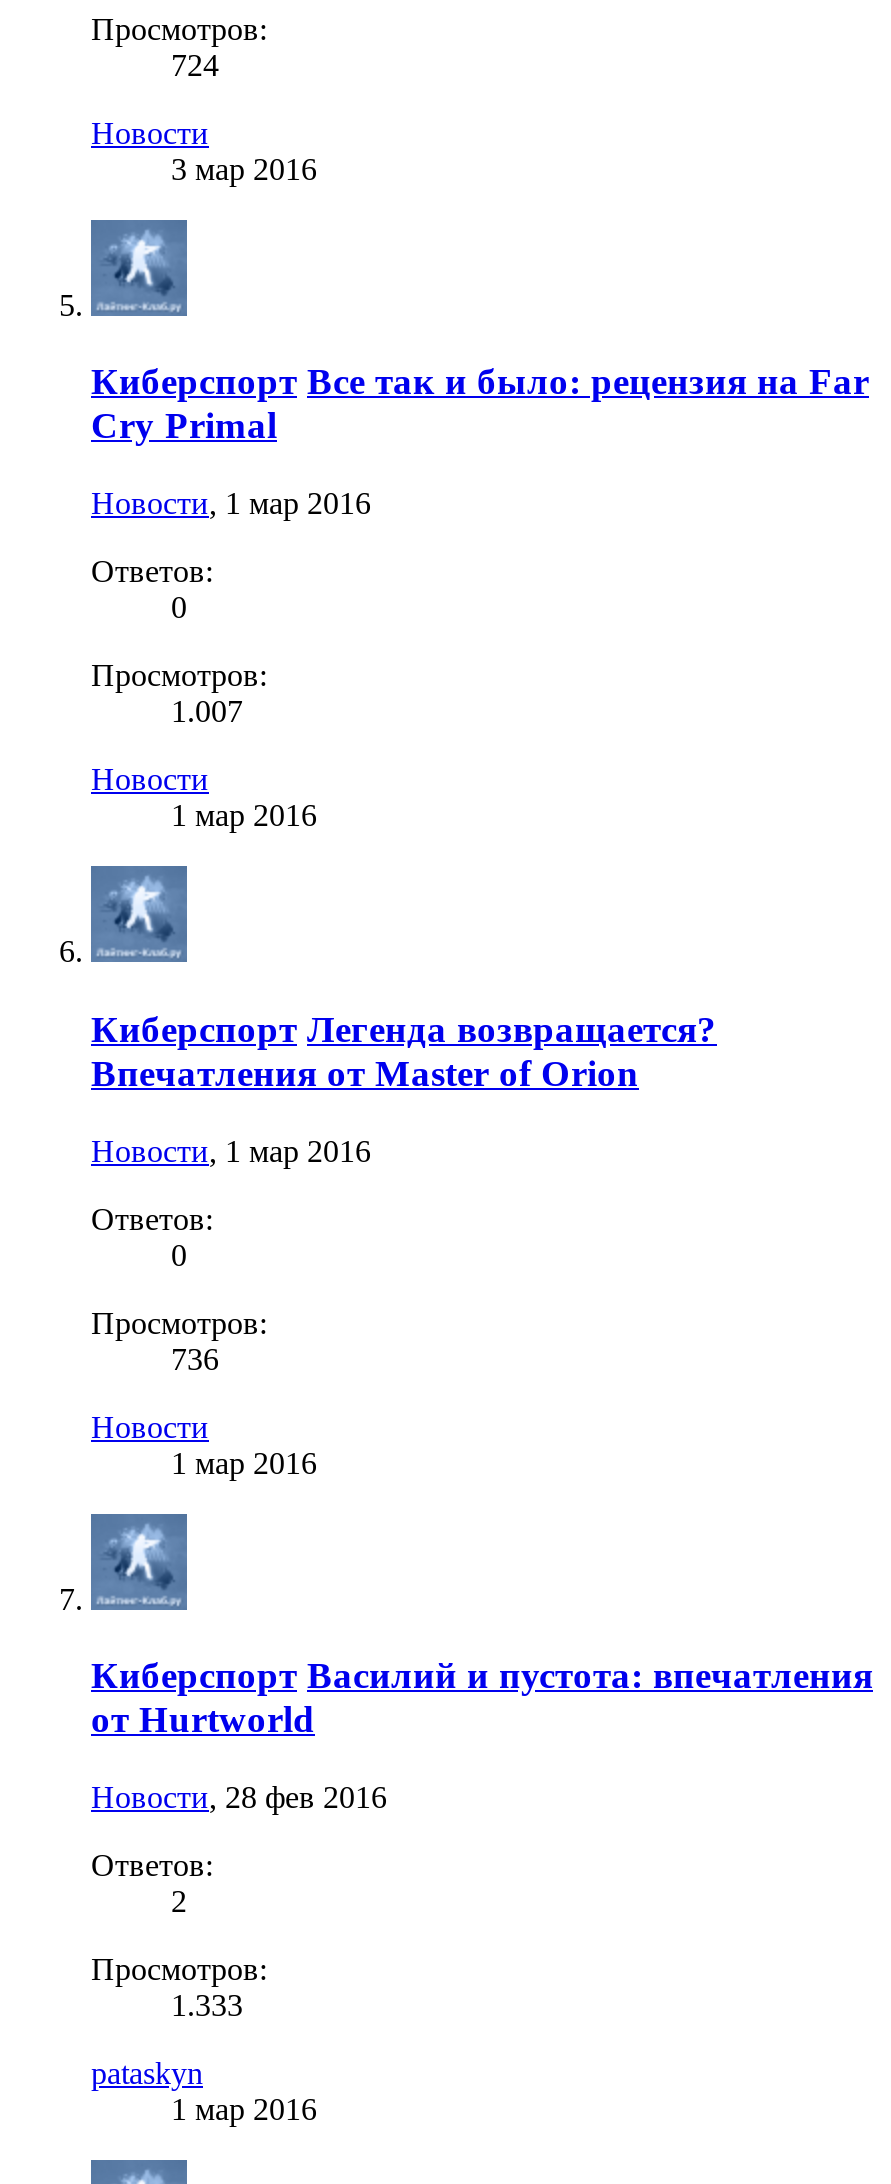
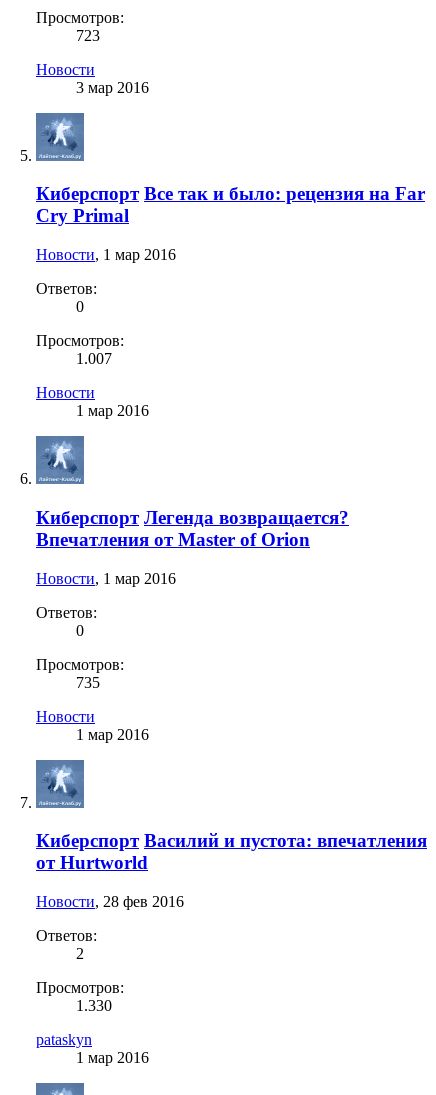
- 724
+ 723

- 736
+ 735

- 1.333
+ 1.330
